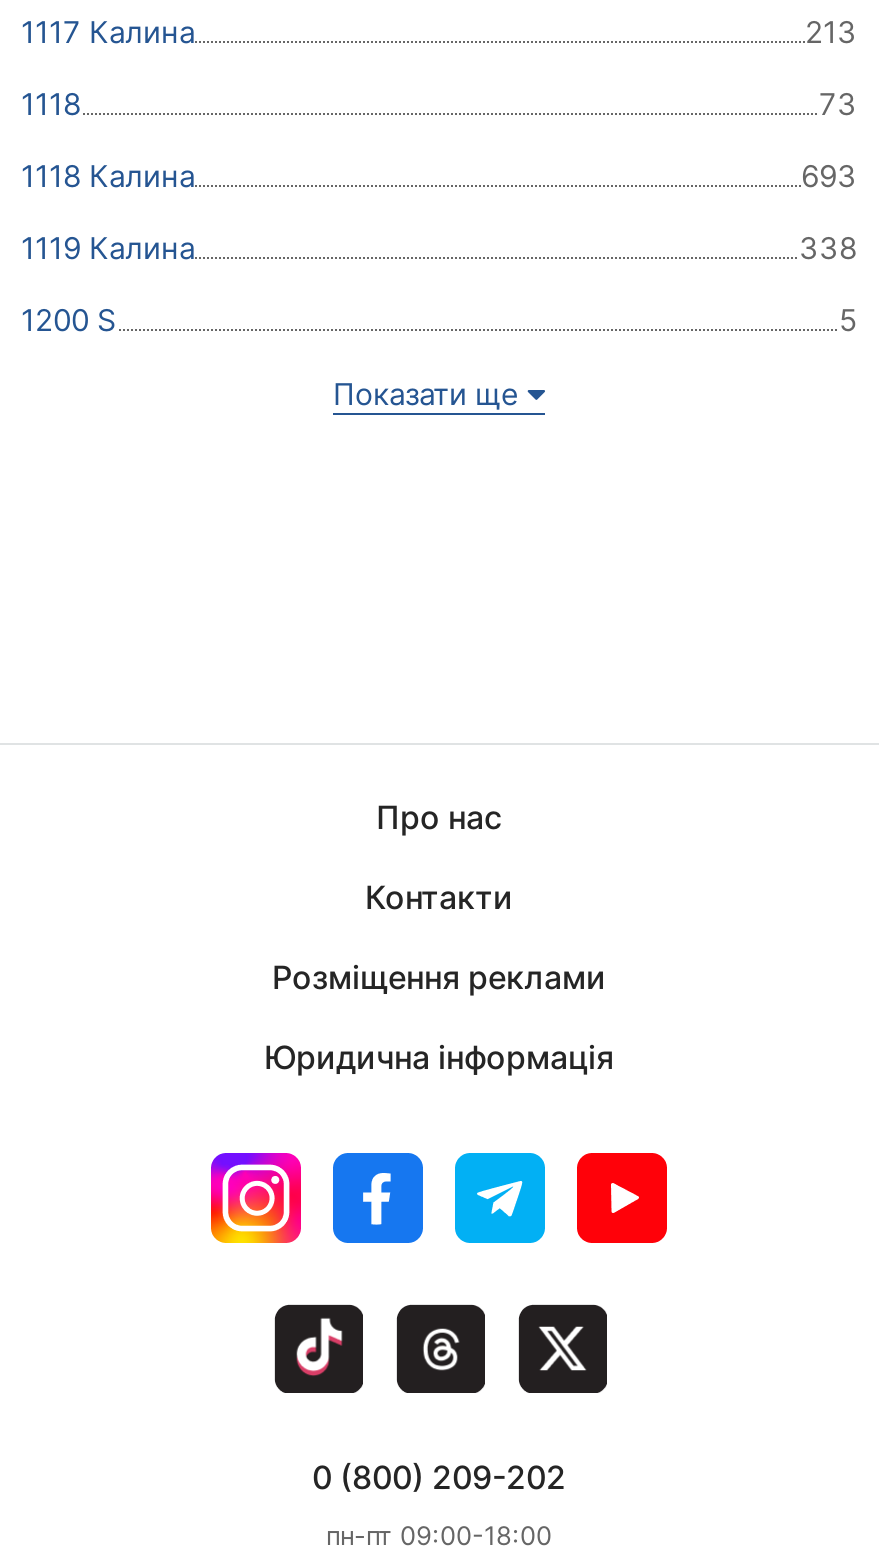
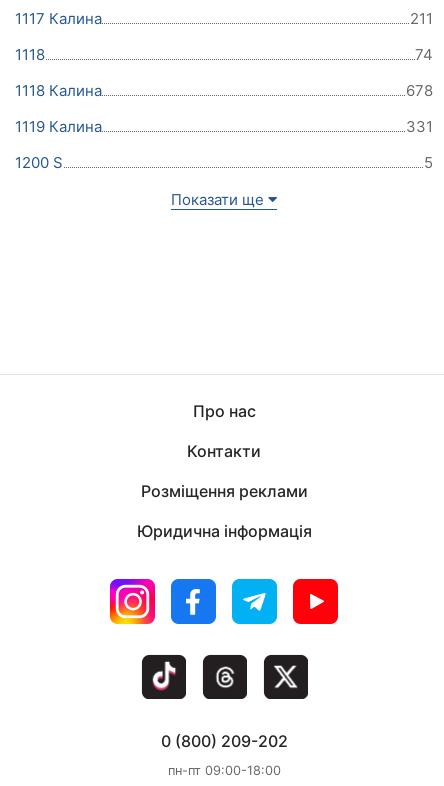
- 213
+ 211

- 73
+ 74

- 693
+ 678

- 338
+ 331
